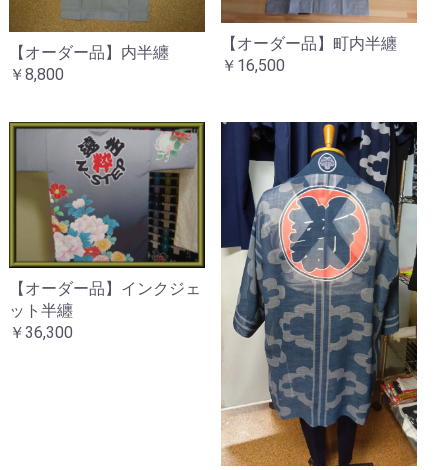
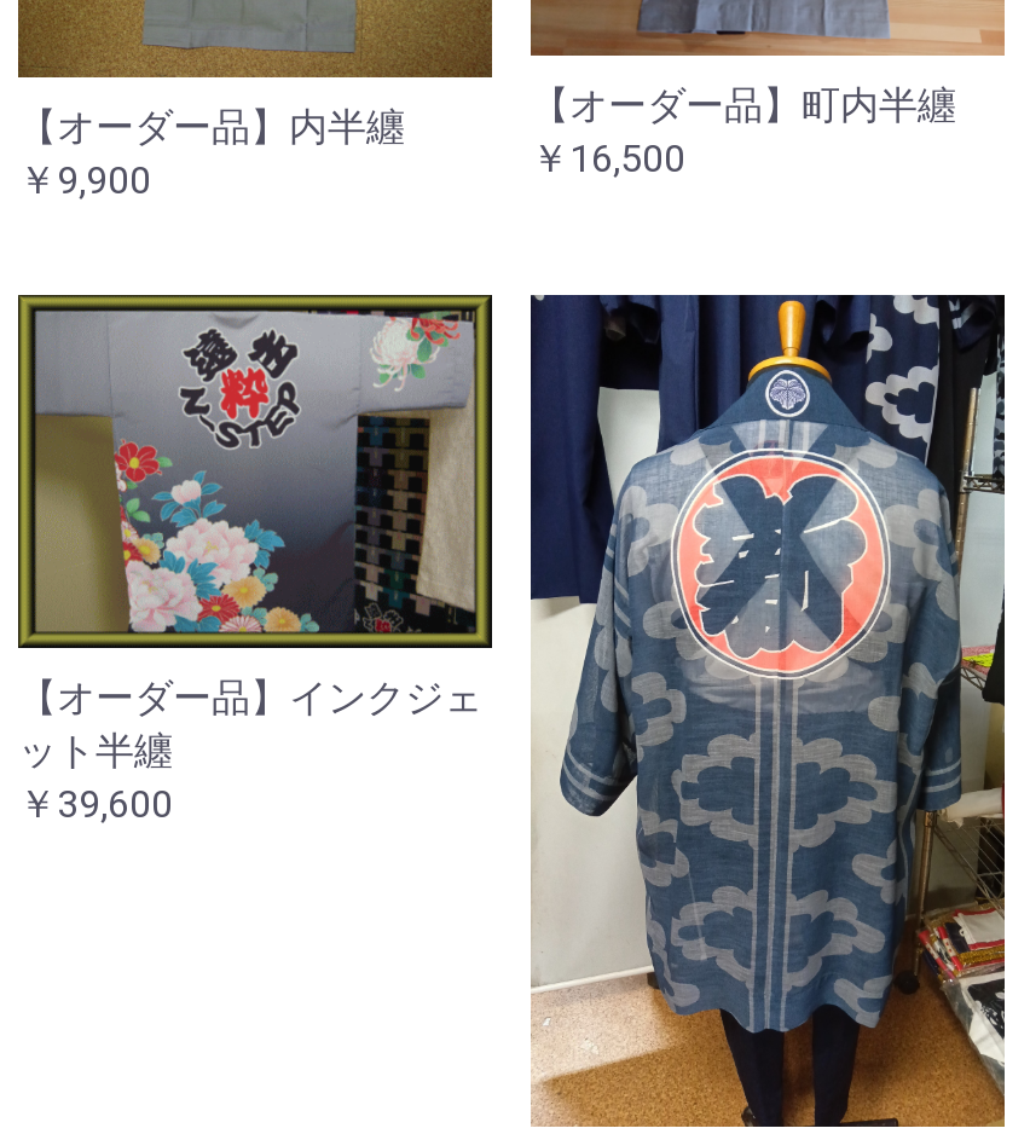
- ￥8,800
+ ￥9,900

- ￥36,300
+ ￥39,600
